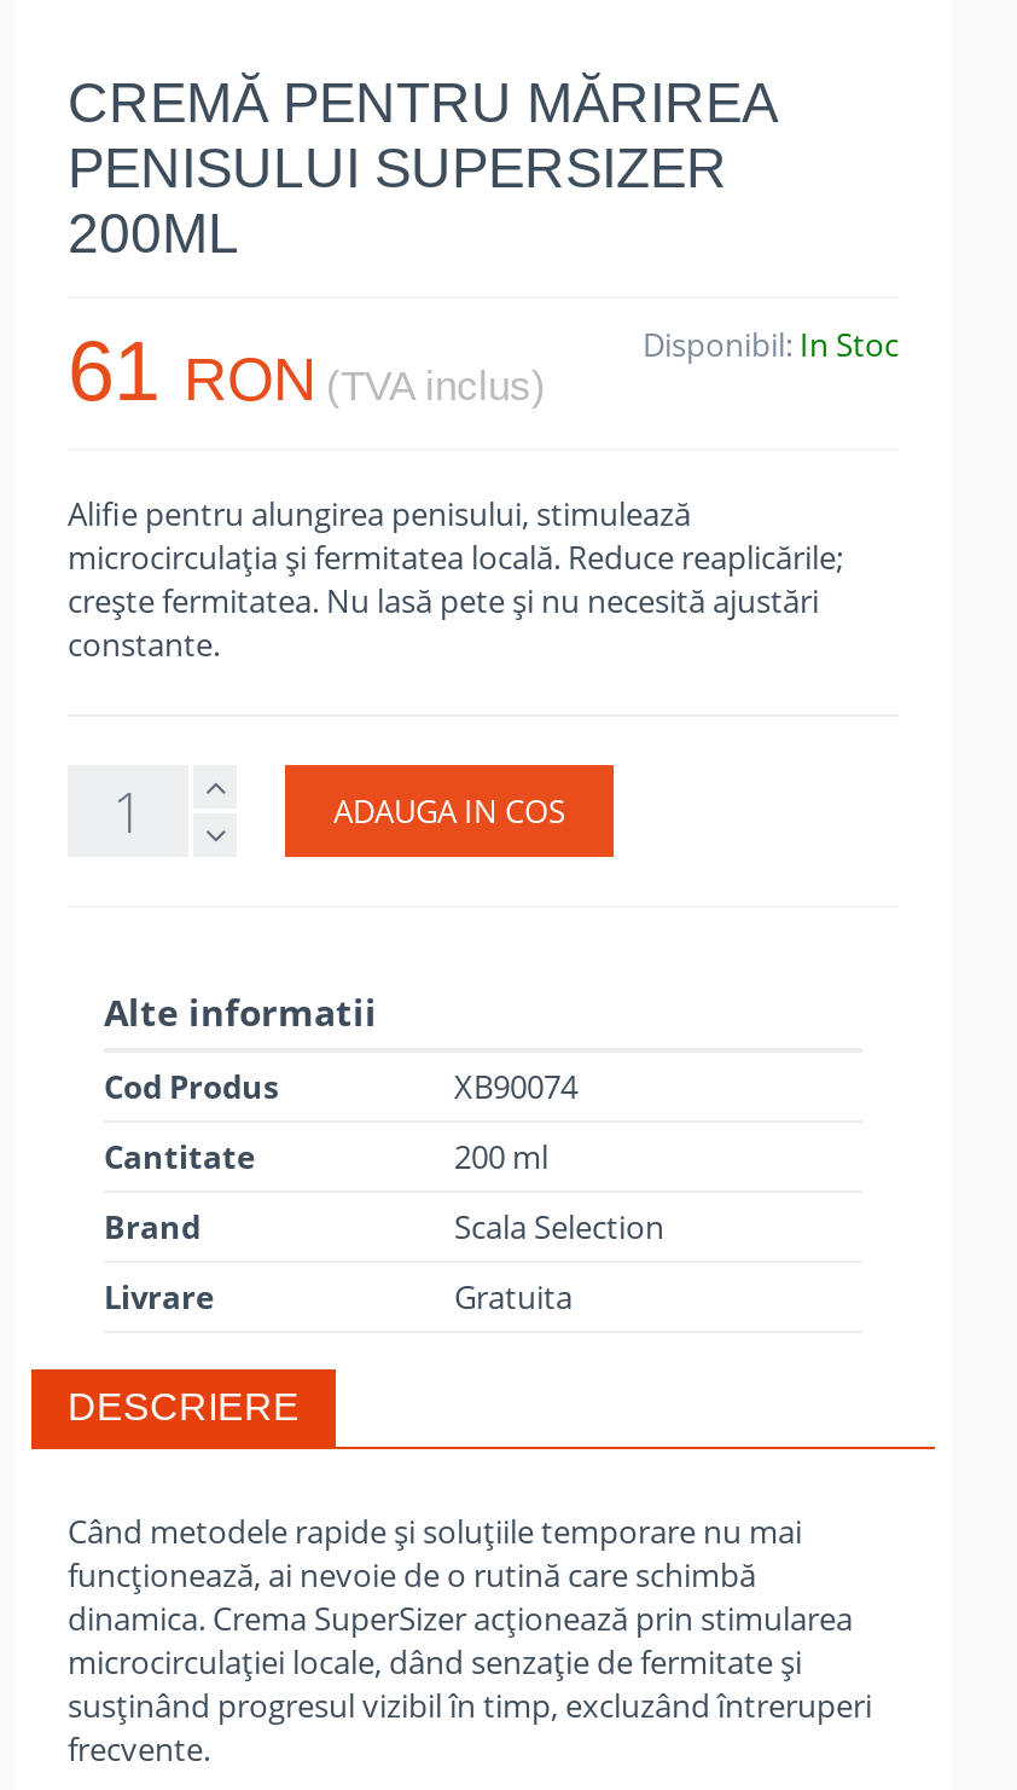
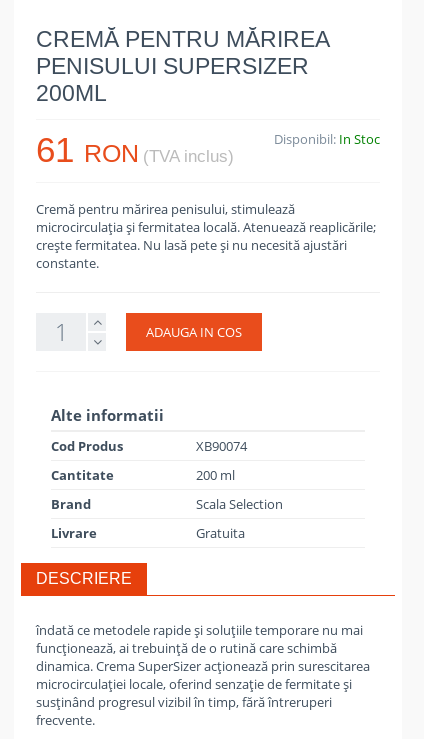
- Alifie pentru alungirea penisului, stimulează
+ Cremă pentru mărirea penisului, stimulează

- microcirculaţia şi fermitatea locală. Reduce reaplicările;
+ microcirculaţia şi fermitatea locală. Atenuează reaplicările;

- Când metodele rapide şi soluţiile temporare nu mai
- funcţionează, ai nevoie de o rutină care schimbă
- dinamica. Crema SuperSizer acţionează prin stimularea
- microcirculaţiei locale, dând senzaţie de fermitate şi
- susţinând progresul vizibil în timp, excluzând întreruperi
+ îndată ce metodele rapide şi soluţiile temporare nu mai
+ funcţionează, ai trebuință de o rutină care schimbă
+ dinamica. Crema SuperSizer acţionează prin surescitarea
+ microcirculaţiei locale, oferind senzaţie de fermitate şi
+ susţinând progresul vizibil în timp, fără întreruperi
